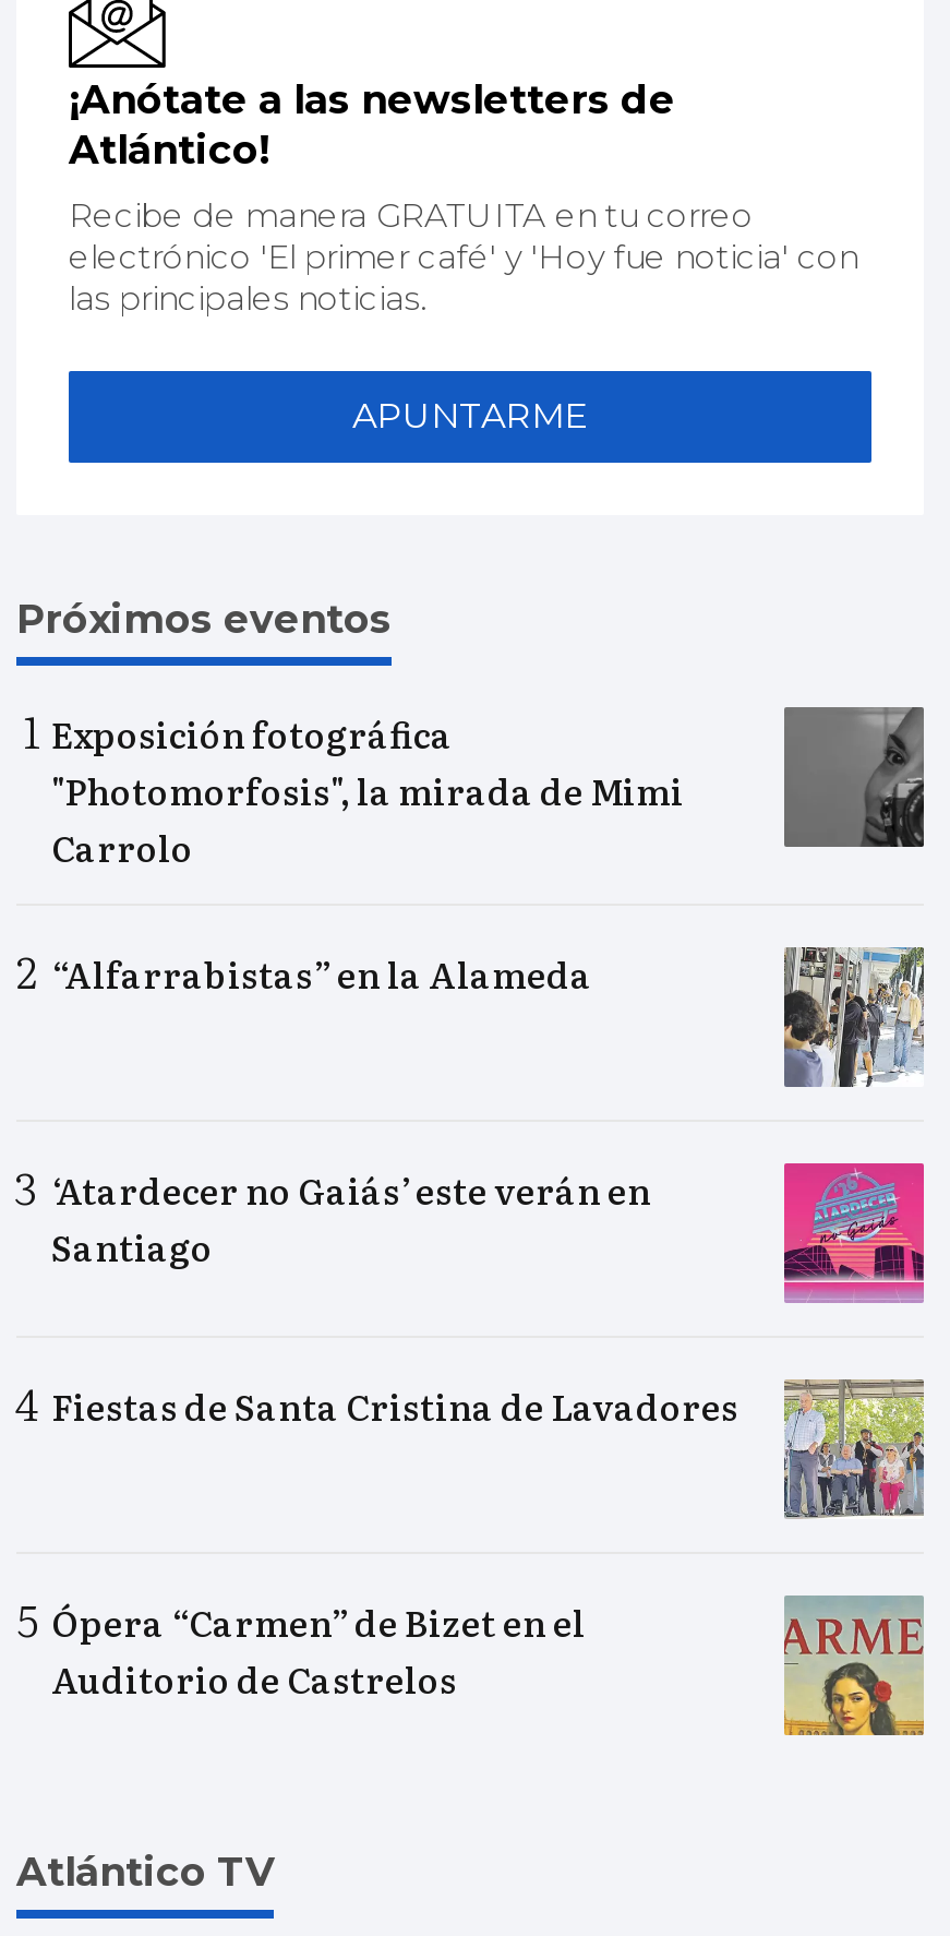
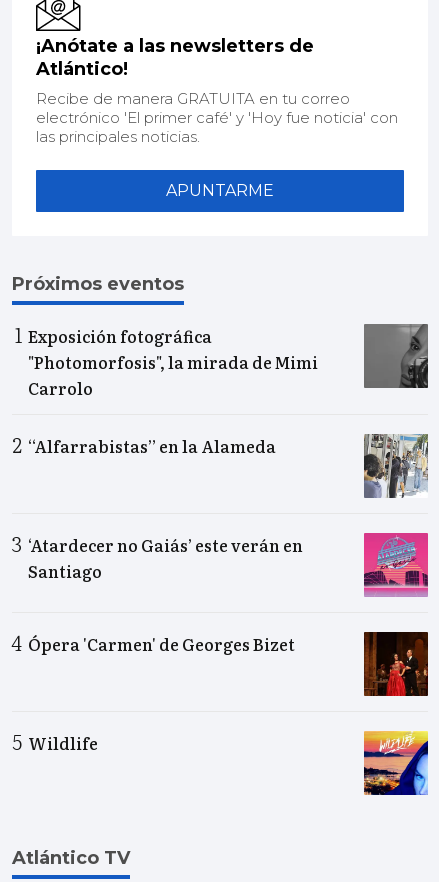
- Fiestas de Santa Cristina de Lavadores
+ Ópera 'Carmen' de Georges Bizet

- [image]
+ [image]

- Ópera “Carmen” de Bizet en el
- Auditorio de Castrelos
+ Wildlife

- [image]
+ [image]
